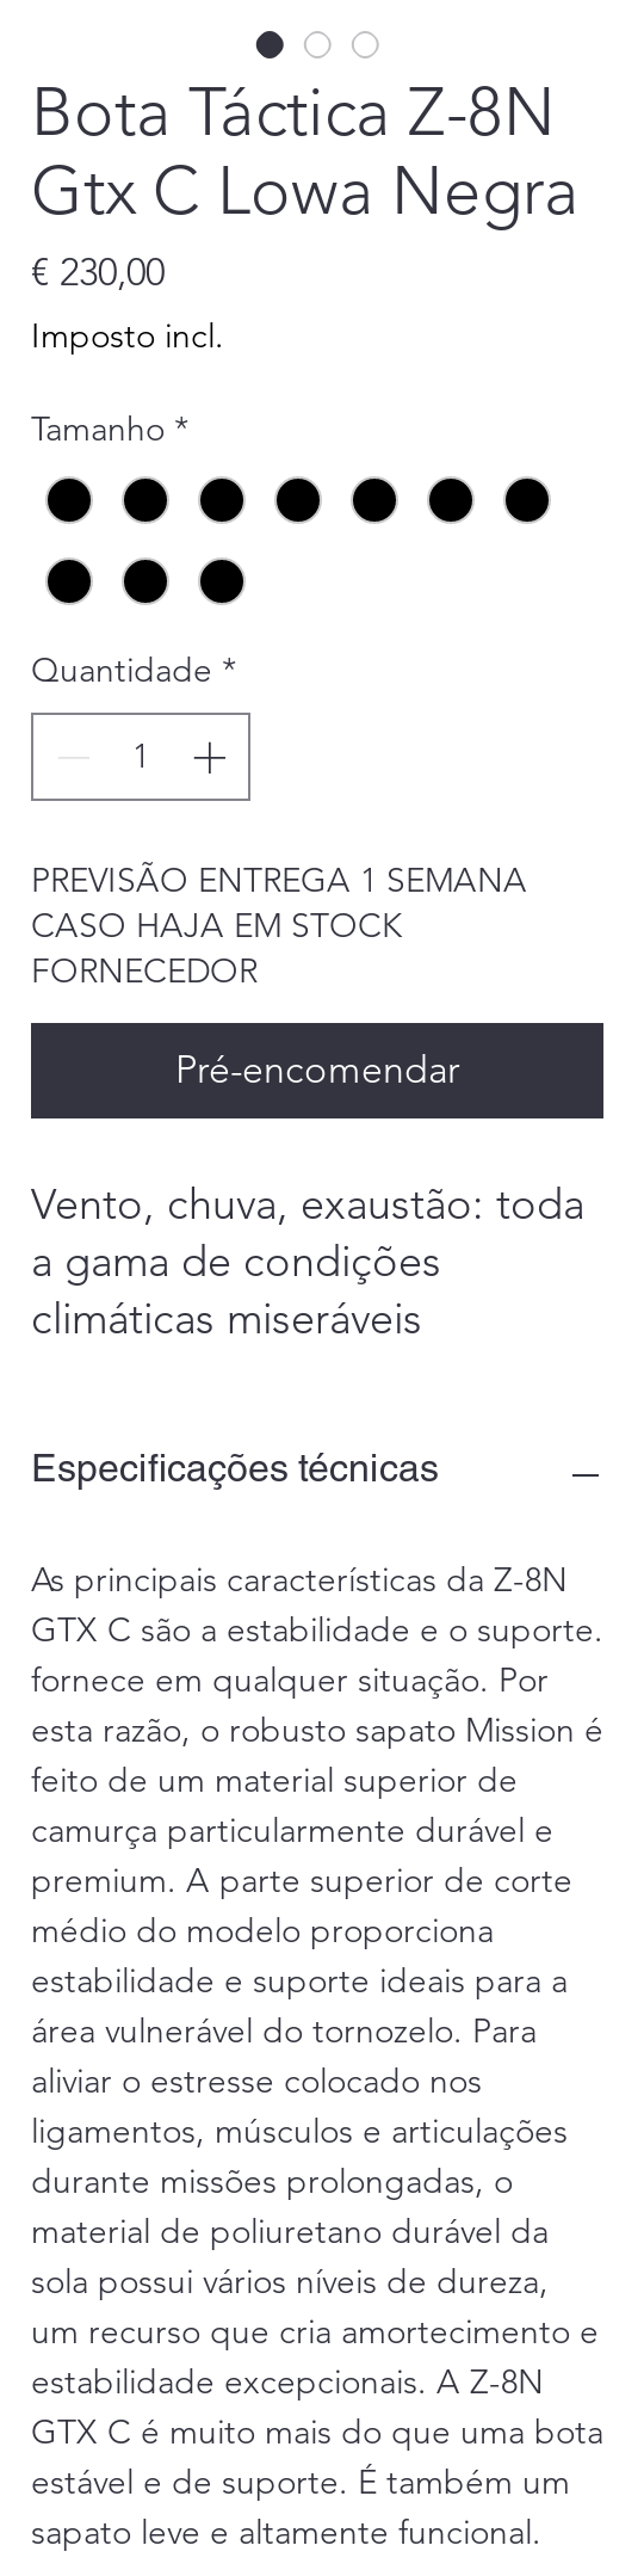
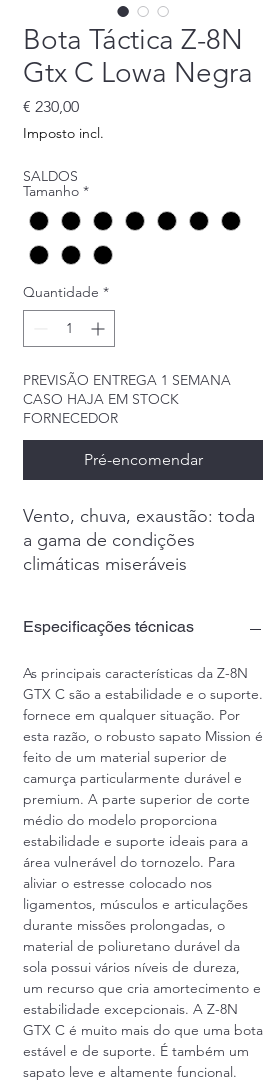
+ SALDOS
